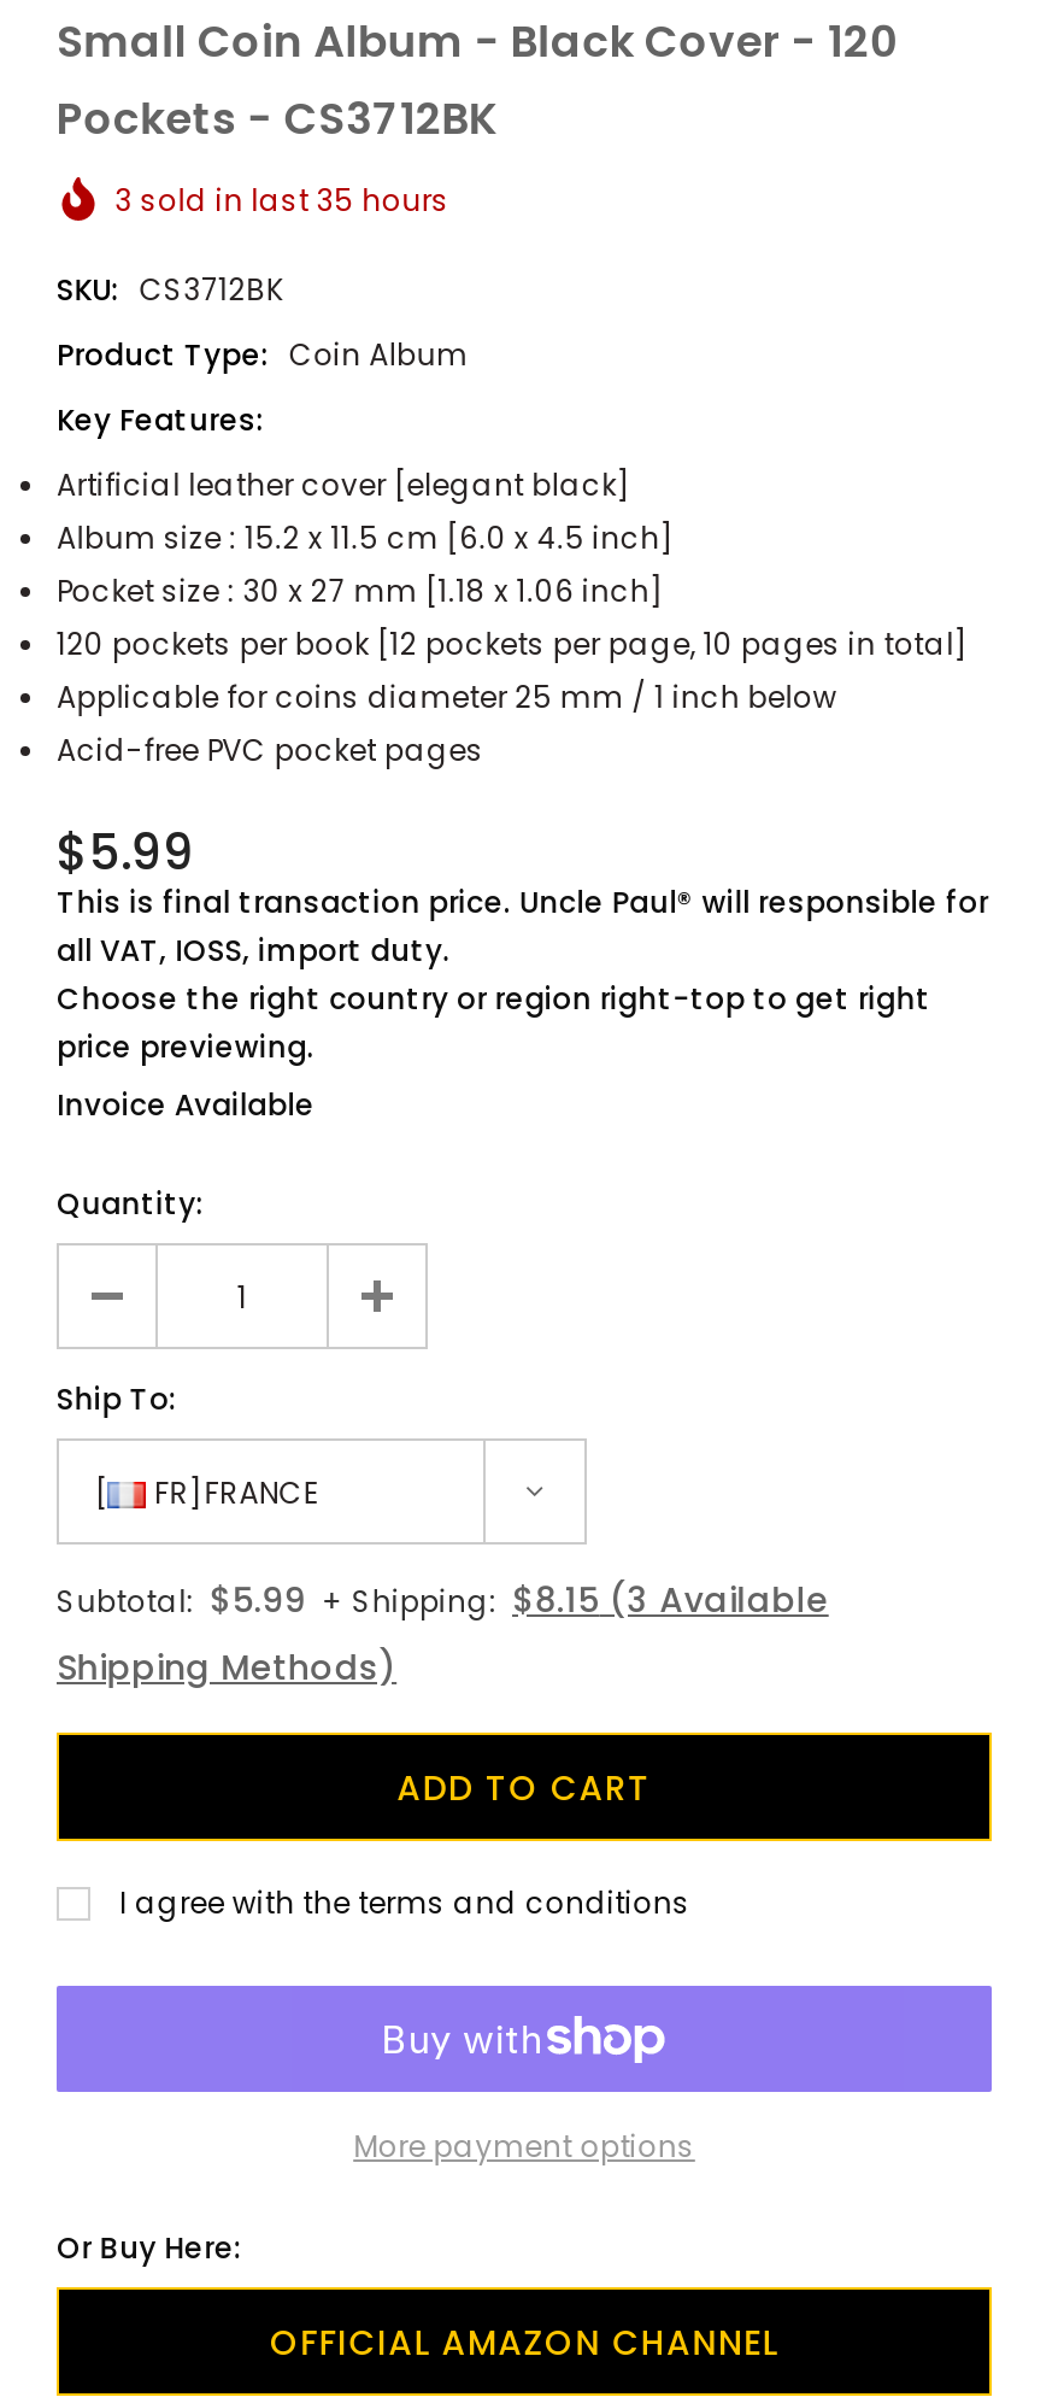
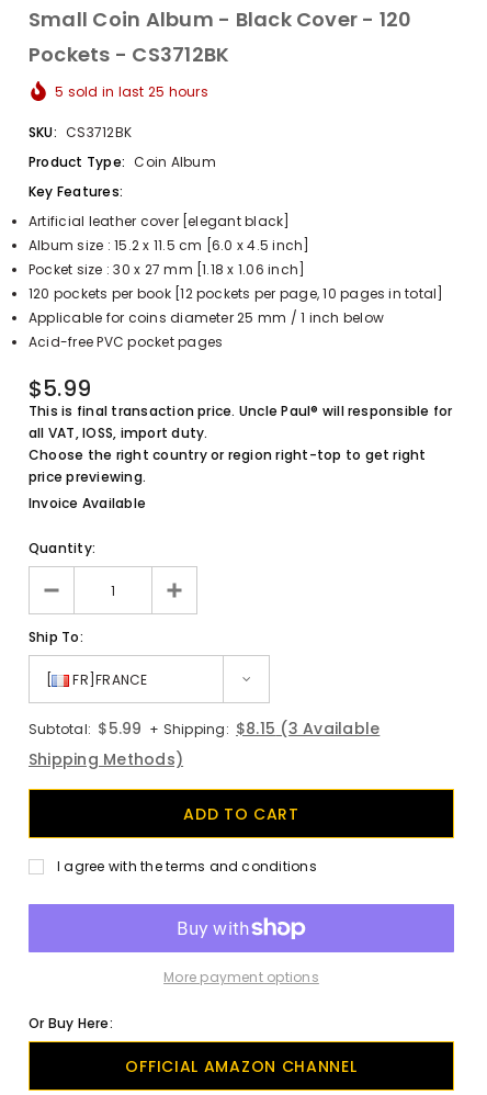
- 3 sold in last 35 hours
+ 5 sold in last 25 hours
